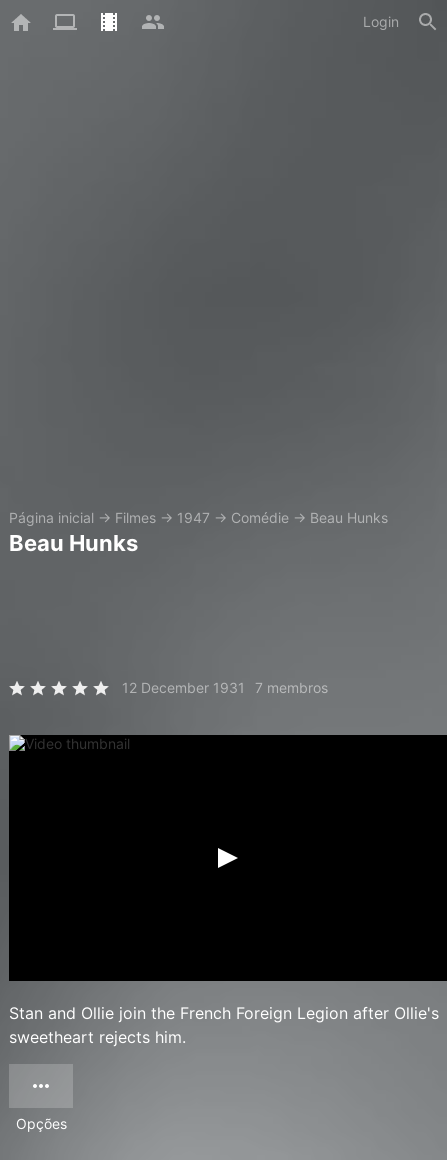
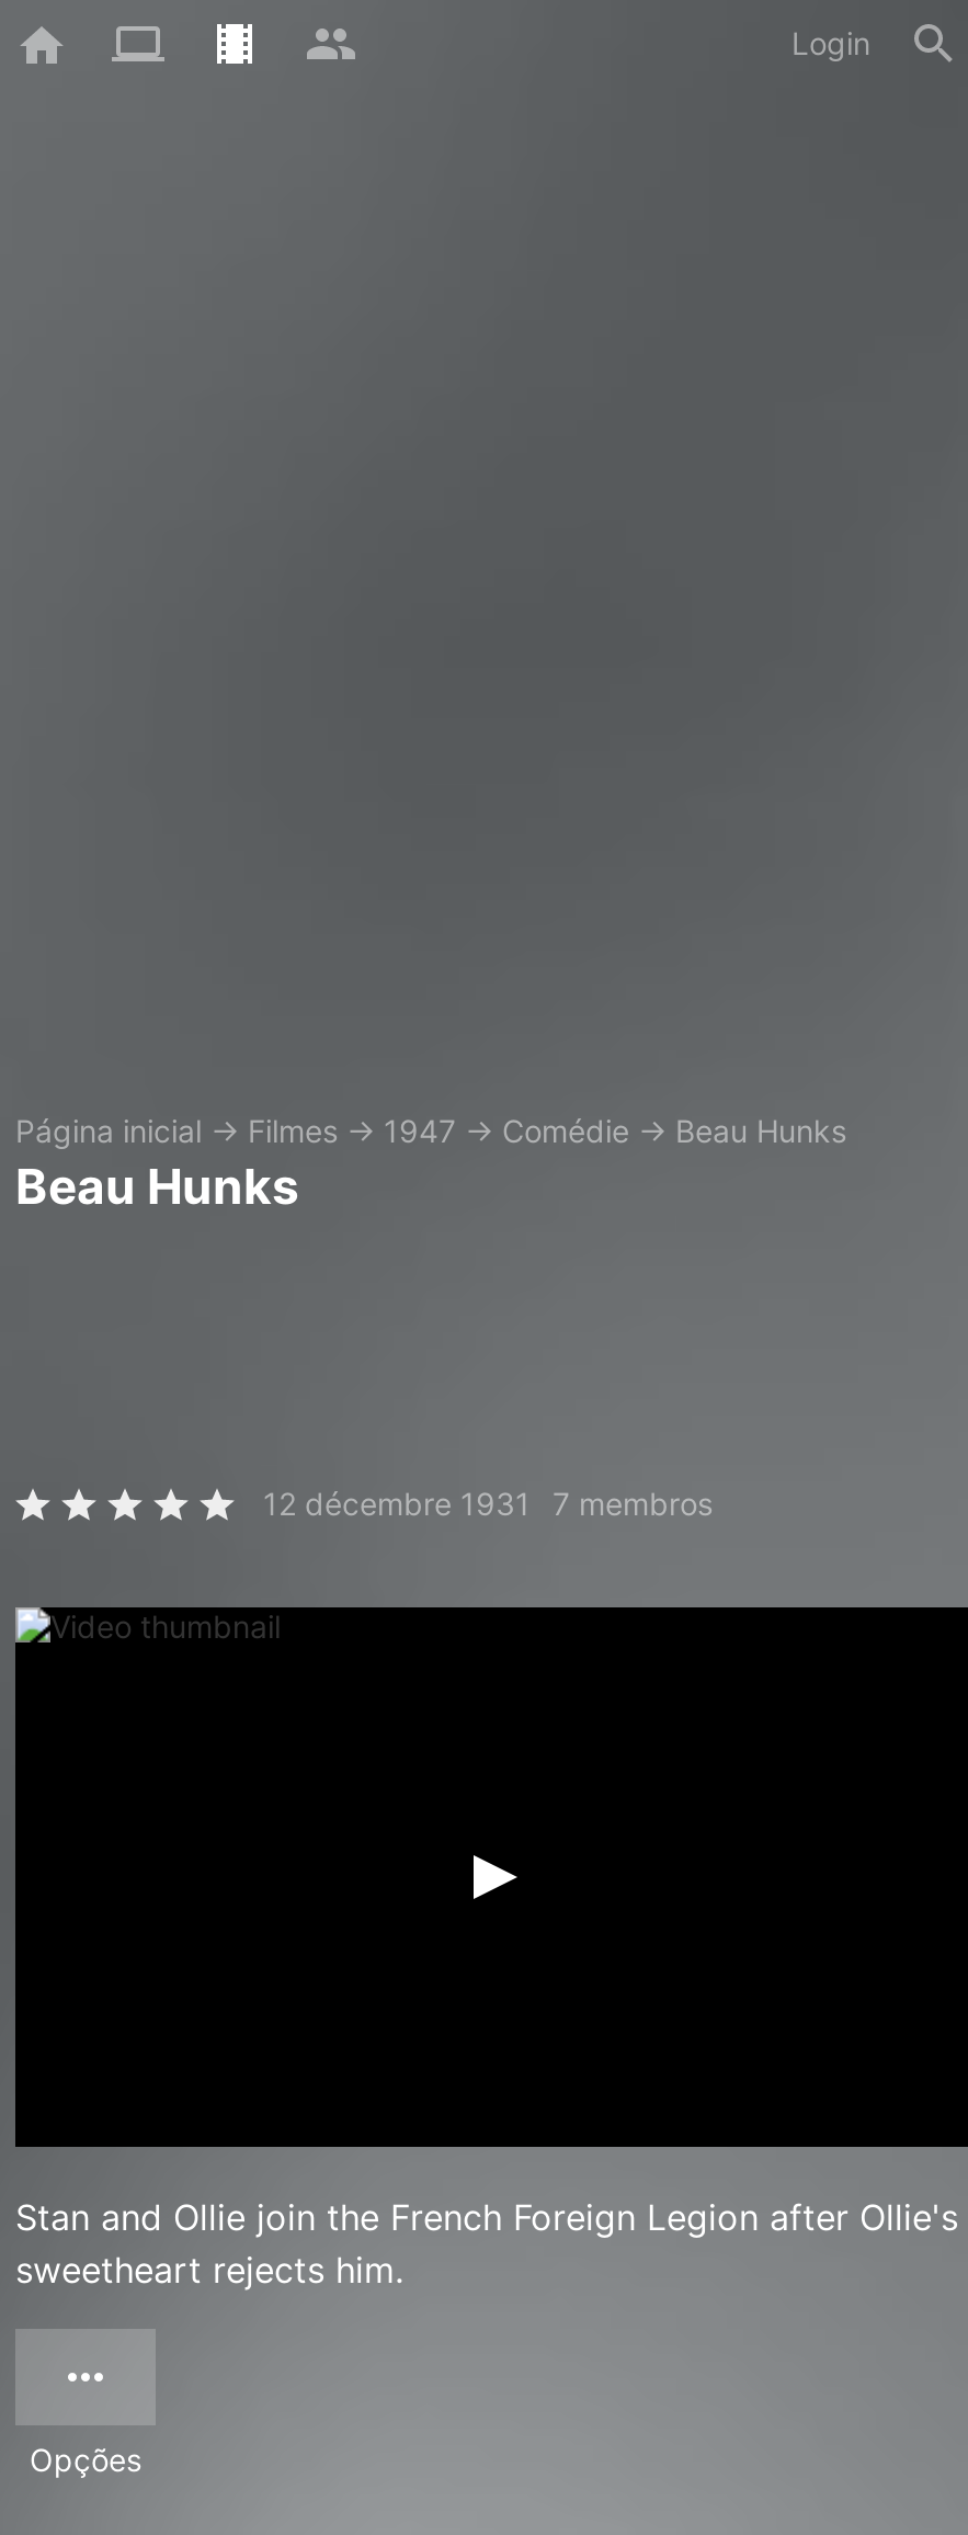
- 12 December 1931 7 membros
+ 12 décembre 1931 7 membros
